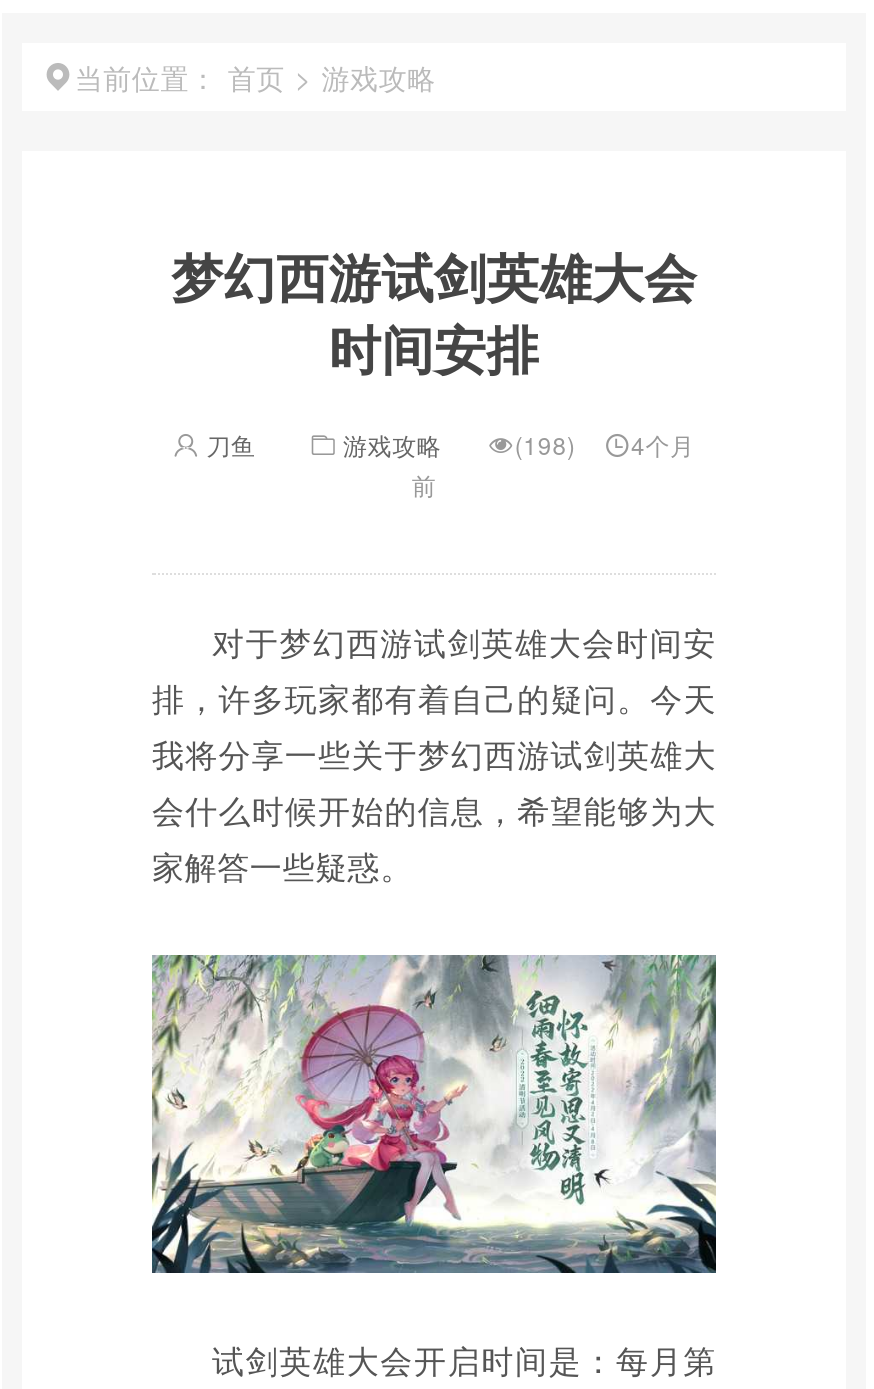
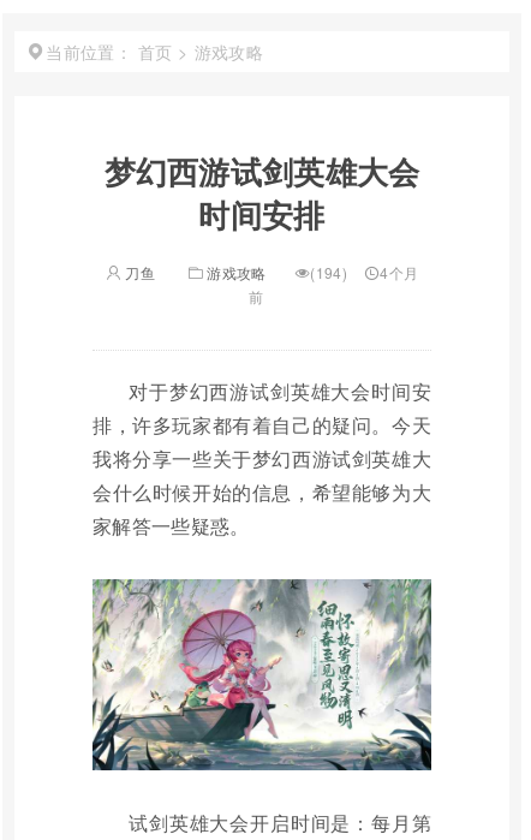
- (198) 4个月
+ (194) 4个月
